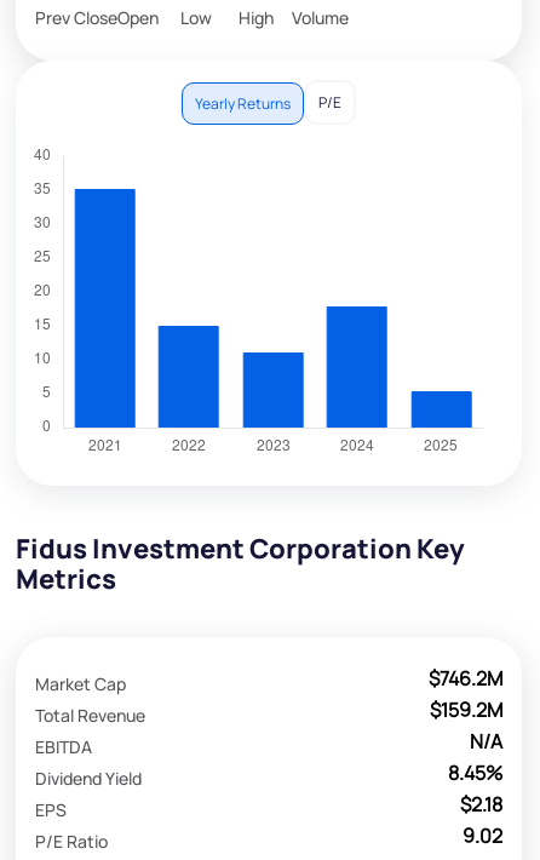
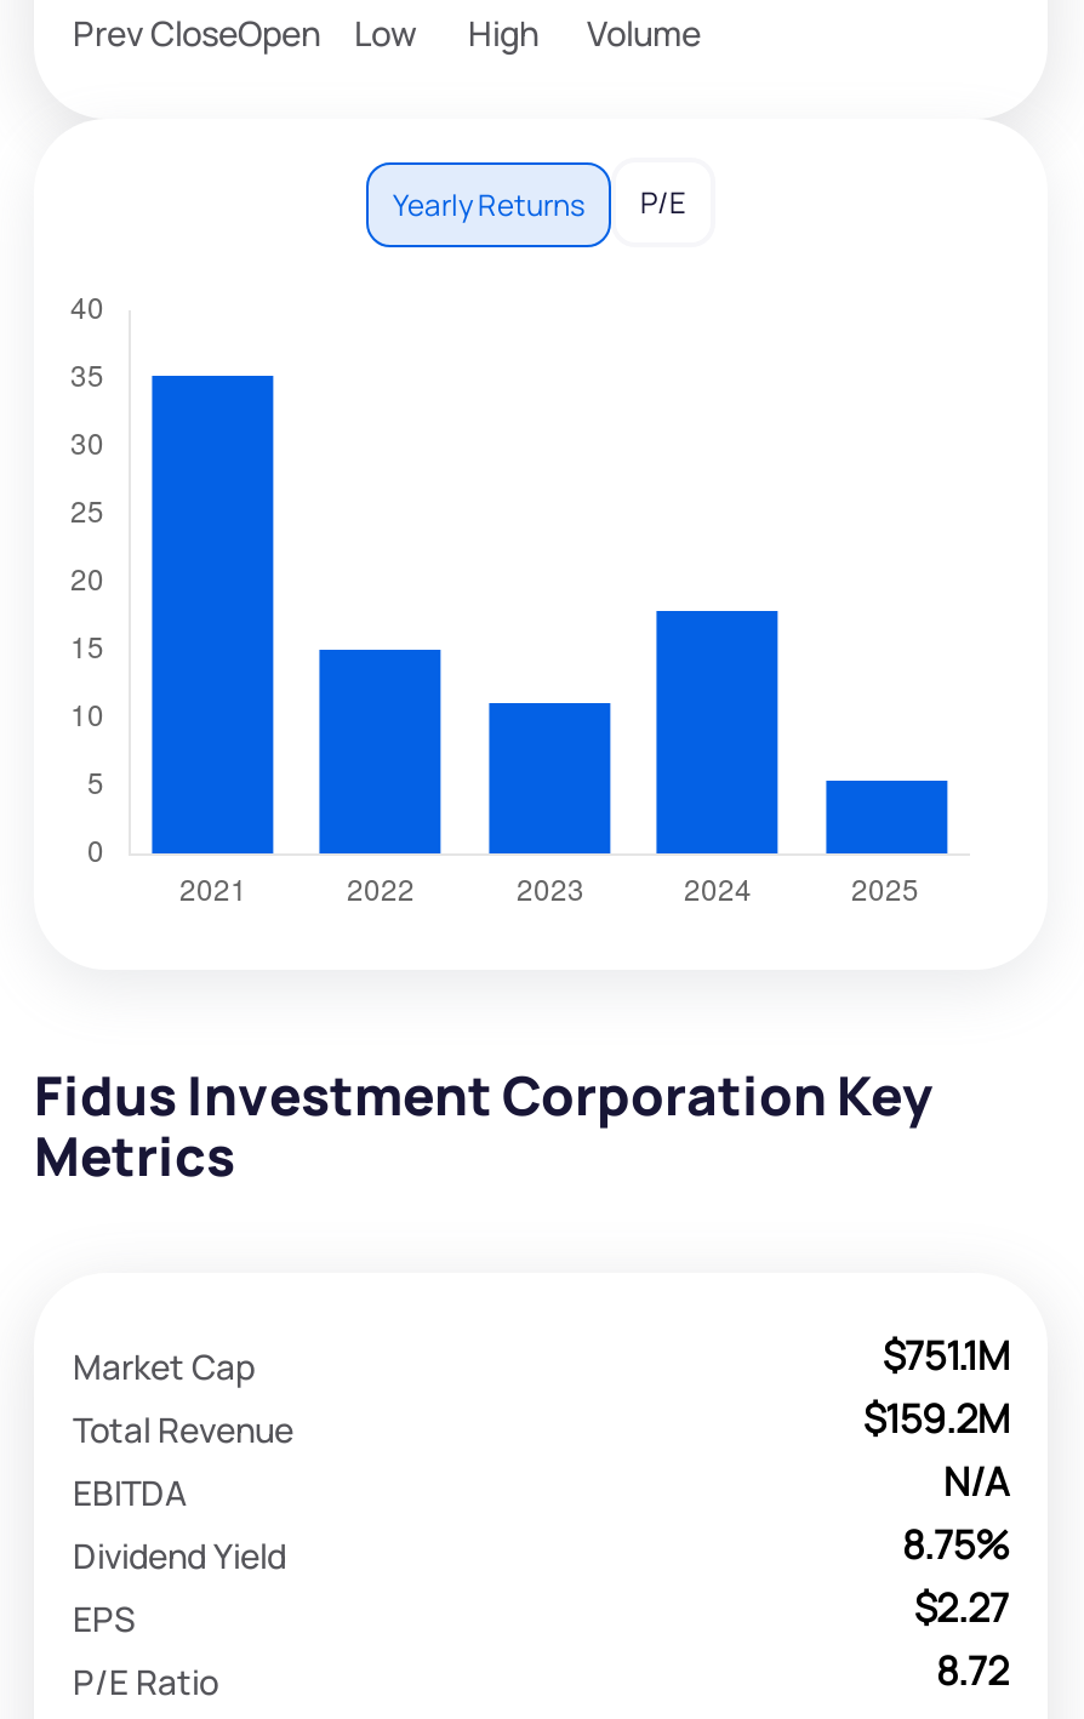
- $746.2M
+ $751.1M

- 8.45%
+ 8.75%

- $2.18
+ $2.27

- 9.02
+ 8.72
